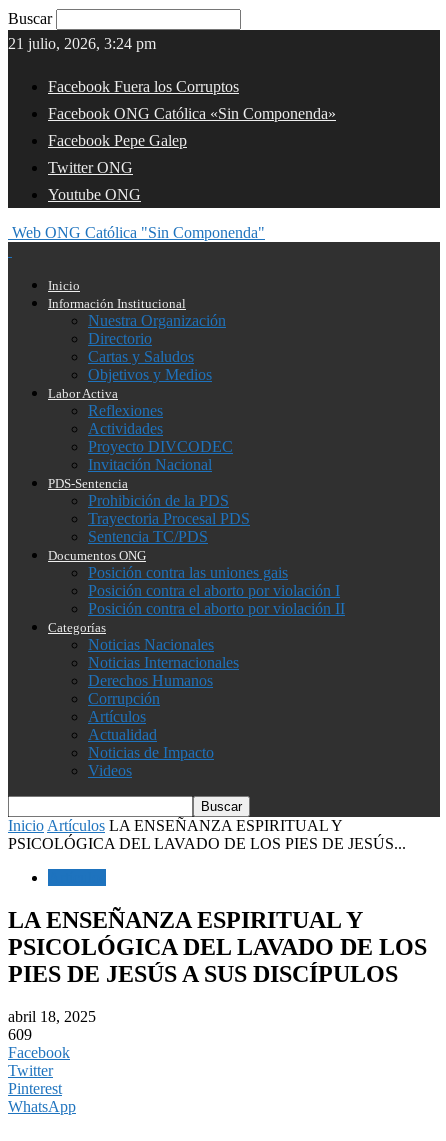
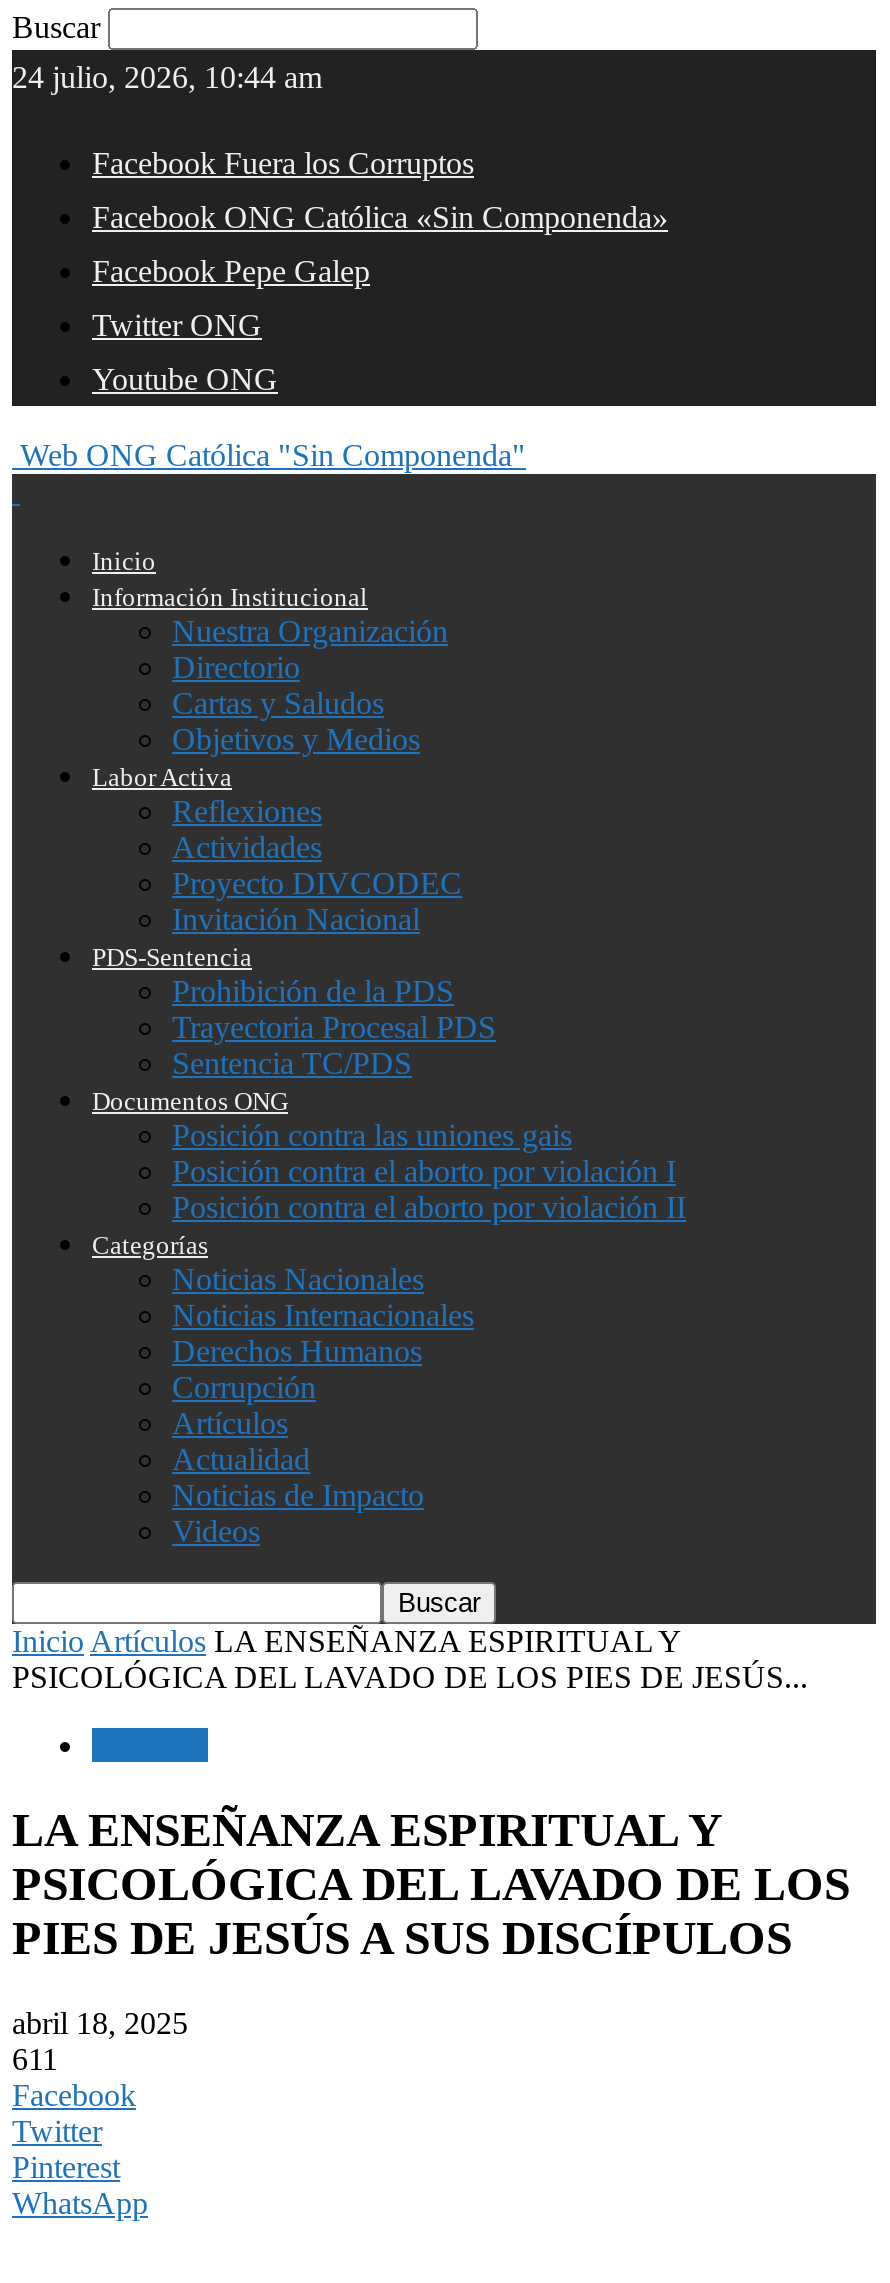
- 21 julio, 2026, 3:24 pm
+ 24 julio, 2026, 10:44 am

- 609
+ 611
